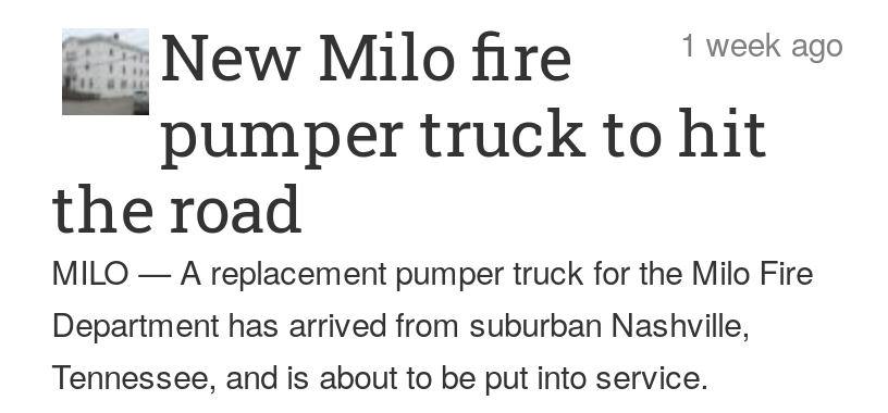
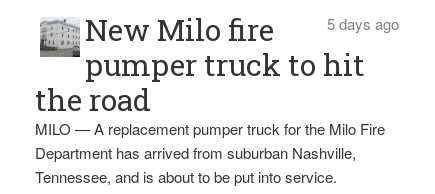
- 1 week ago
+ 5 days ago
